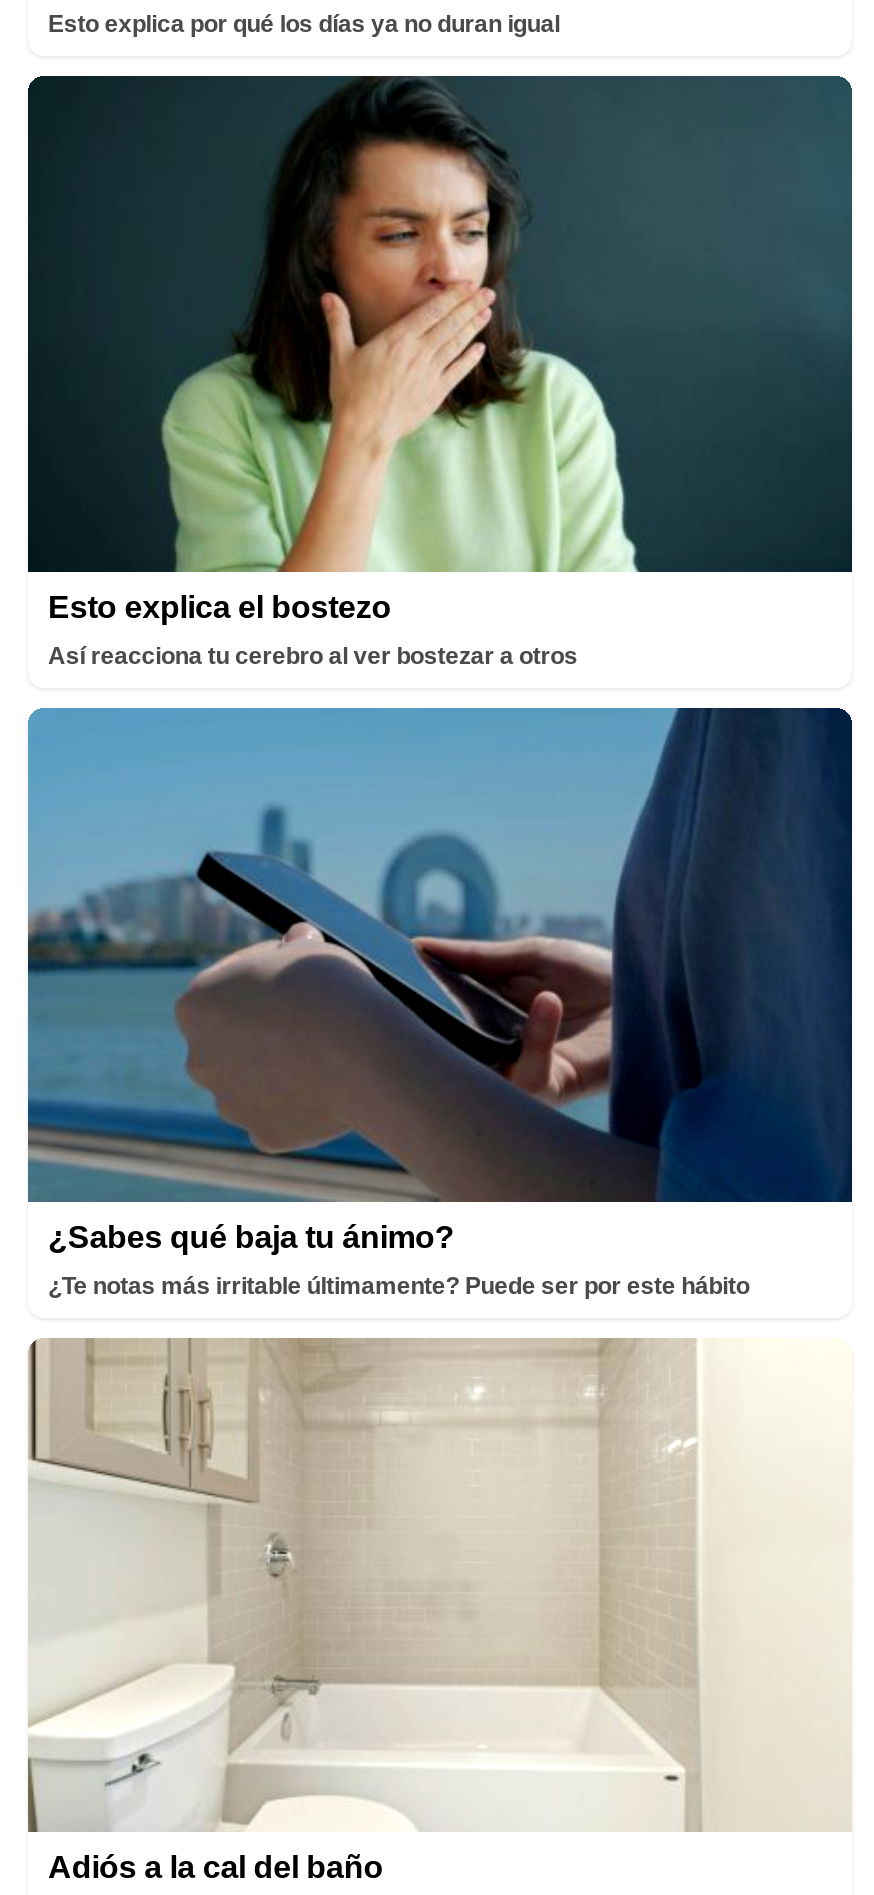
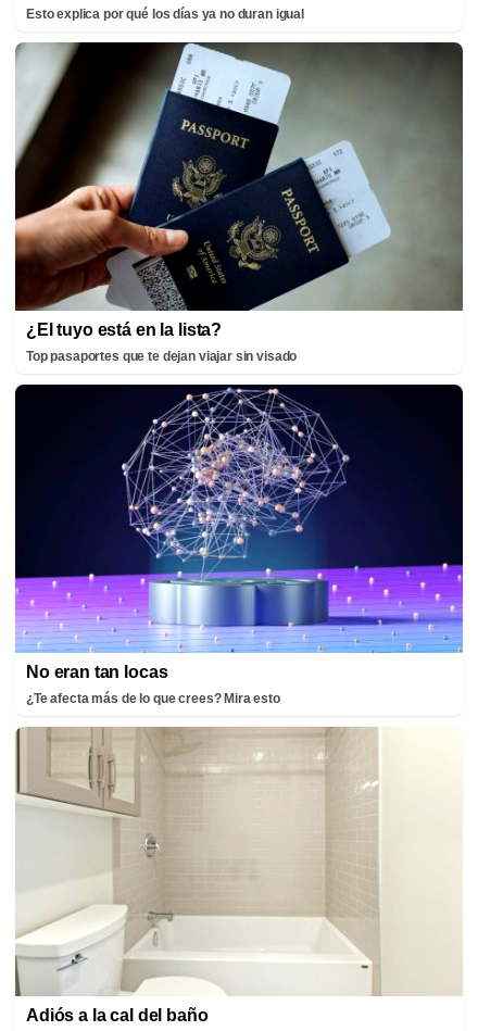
- [image]
- Esto explica el bostezo
+ [image]
+ ¿El tuyo está en la lista?

- Así reacciona tu cerebro al ver bostezar a otros
+ Top pasaportes que te dejan viajar sin visado

- [image]
- ¿Sabes qué baja tu ánimo?
+ [image]
+ No eran tan locas

- ¿Te notas más irritable últimamente? Puede ser por este hábito
+ ¿Te afecta más de lo que crees? Mira esto
